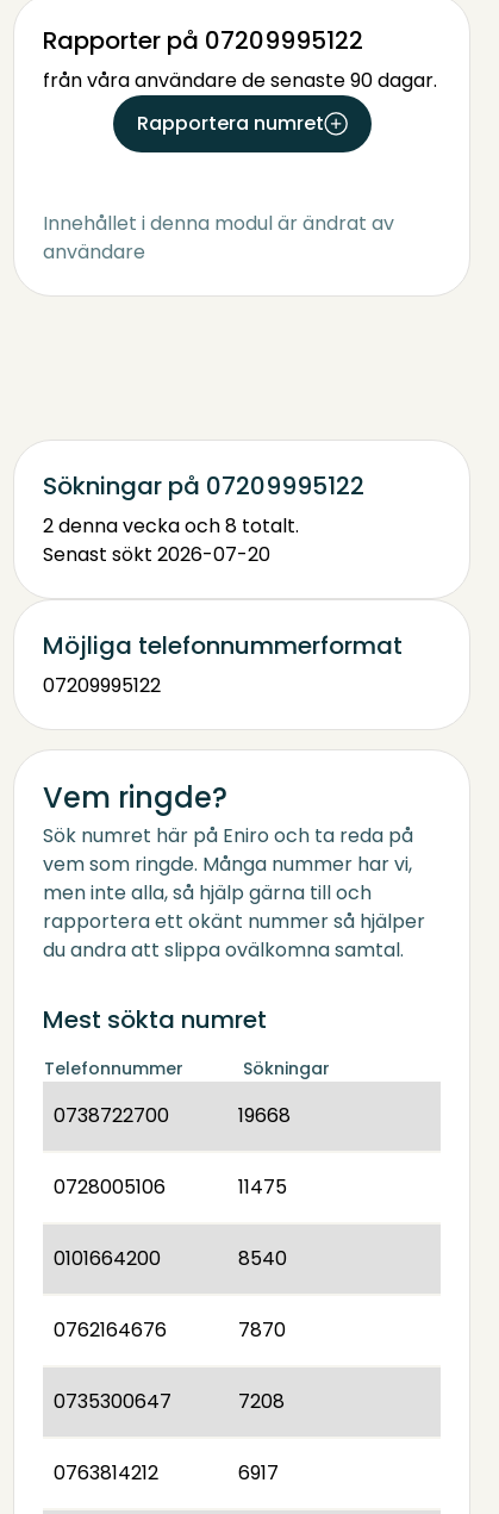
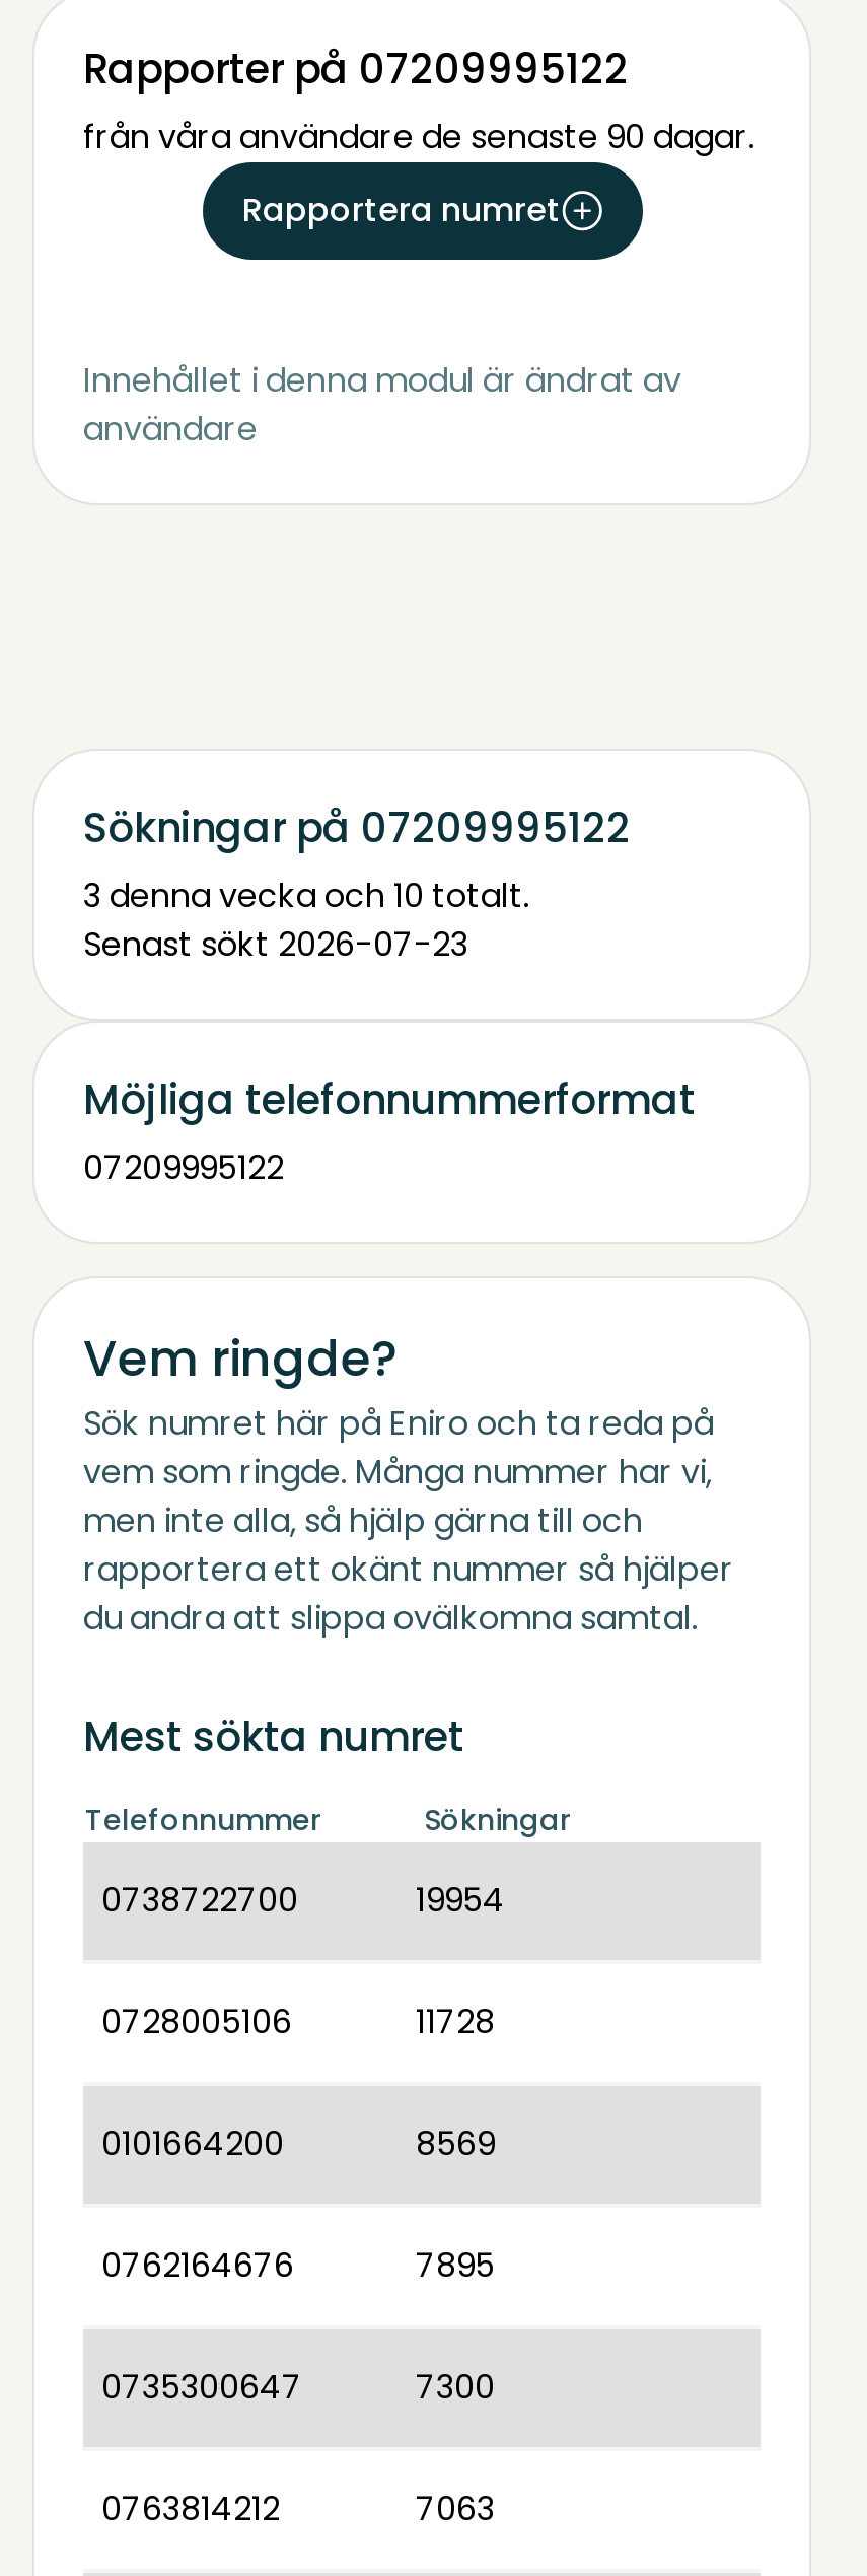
- 2 denna vecka och 8 totalt.
+ 3 denna vecka och 10 totalt.

- Senast sökt 2026-07-20
+ Senast sökt 2026-07-23

- 19668
+ 19954

- 11475
+ 11728

- 8540
+ 8569

- 7870
+ 7895

- 7208
+ 7300

- 6917
+ 7063
